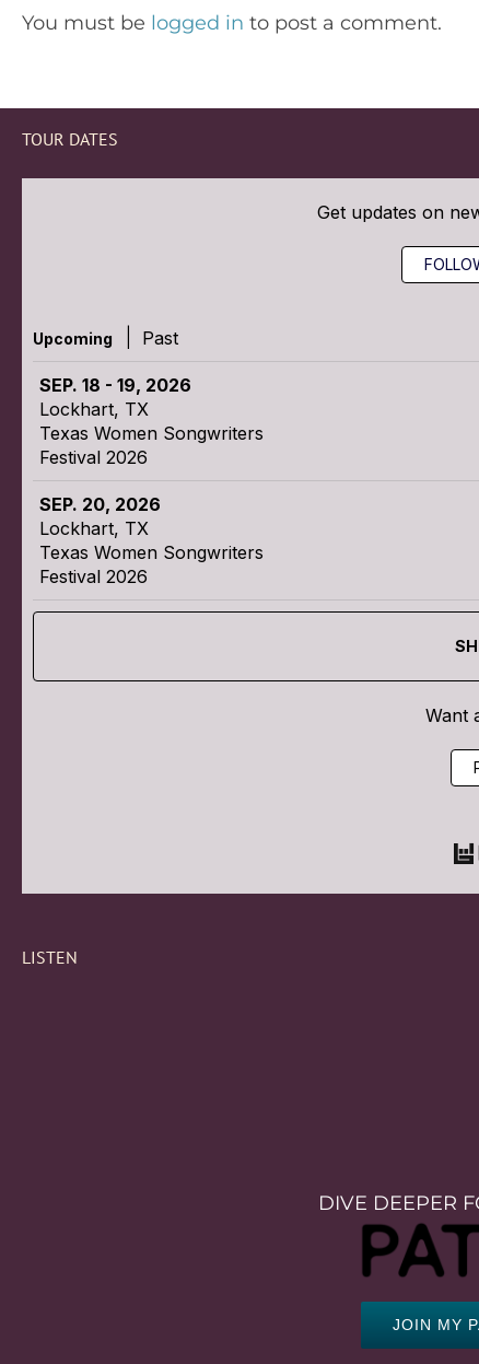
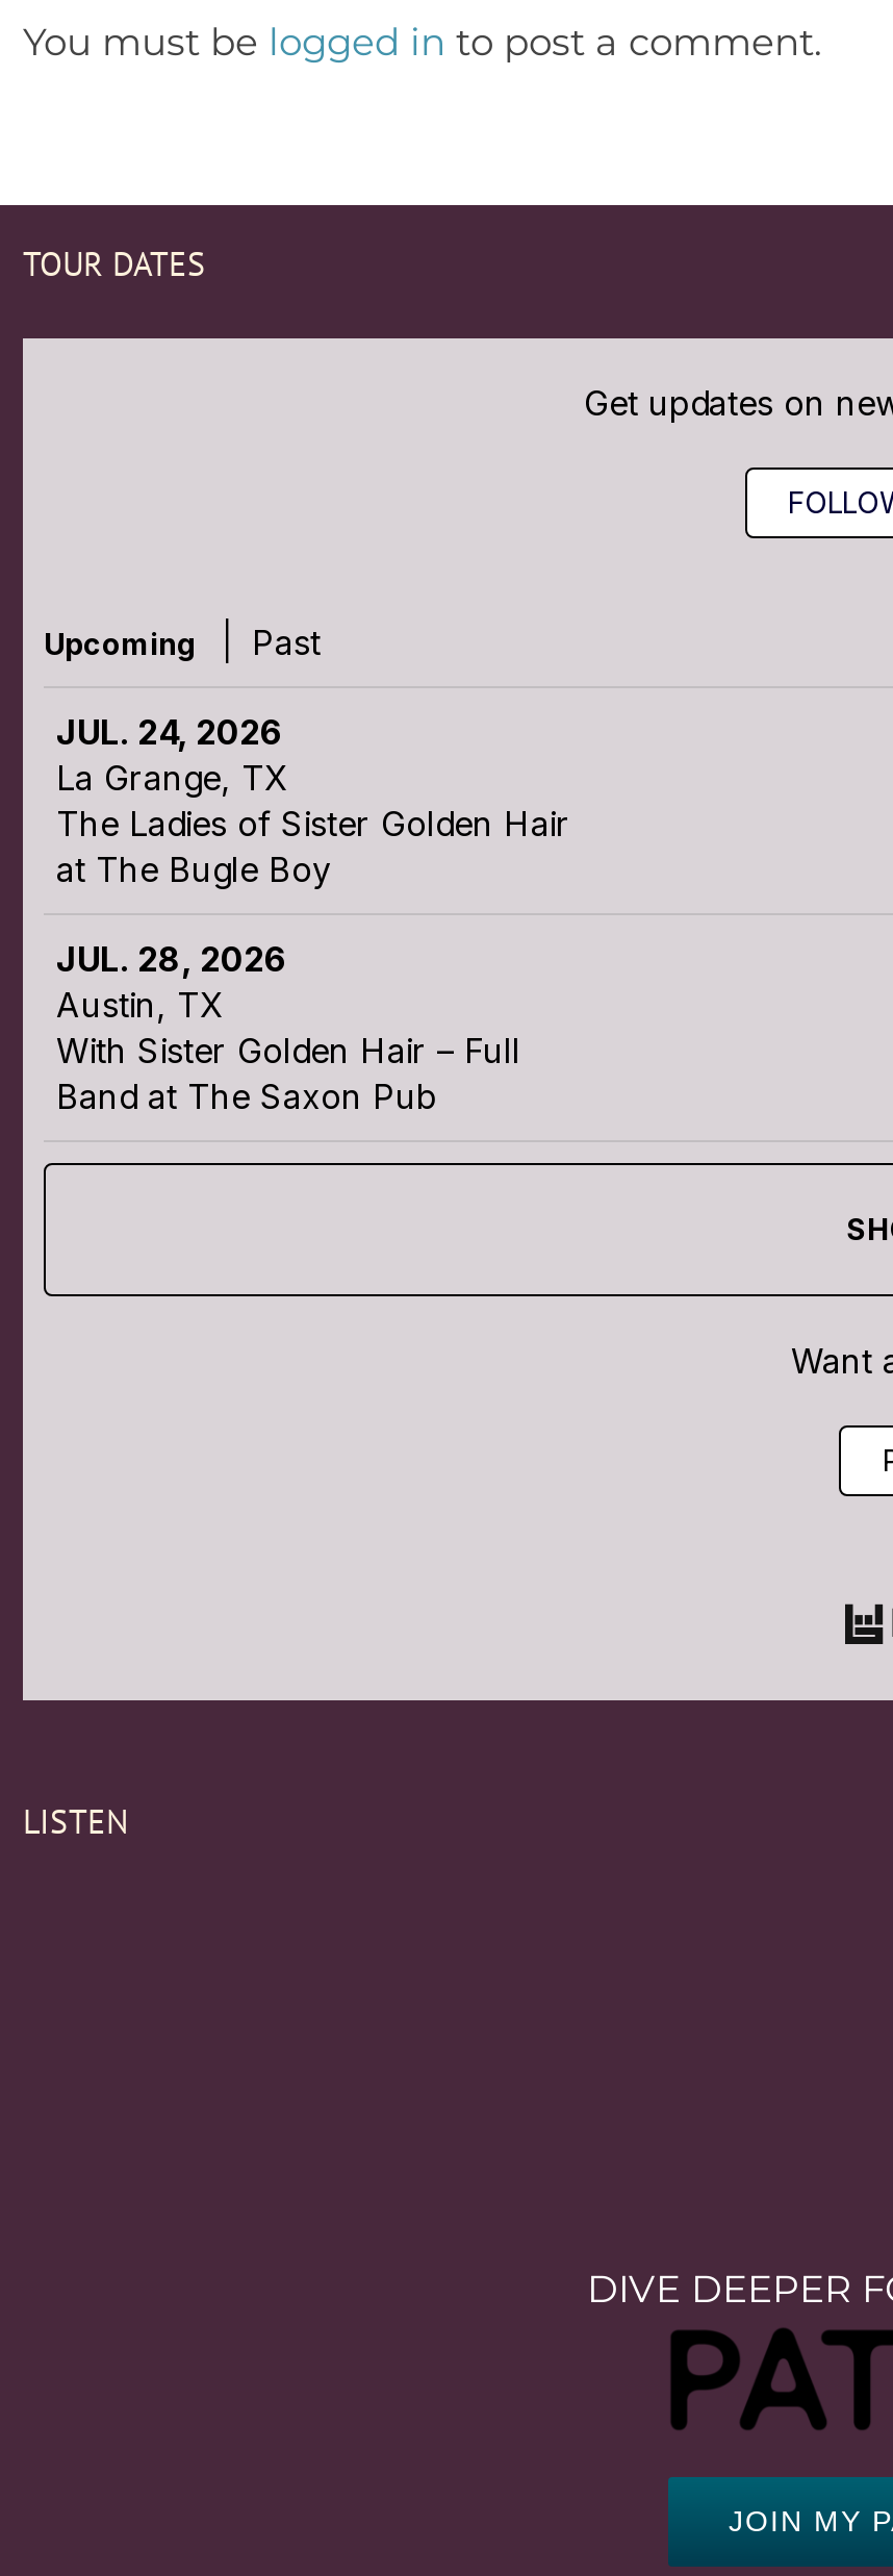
- SEP. 18 - 19, 2026
- Lockhart, TX
- Texas Women Songwriters
- Festival 2026
+ JUL. 24, 2026
+ La Grange, TX
+ The Ladies of Sister Golden Hair
+ at The Bugle Boy

- SEP. 20, 2026
- Lockhart, TX
- Texas Women Songwriters
- Festival 2026
+ JUL. 28, 2026
+ Austin, TX
+ With Sister Golden Hair – Full
+ Band at The Saxon Pub
